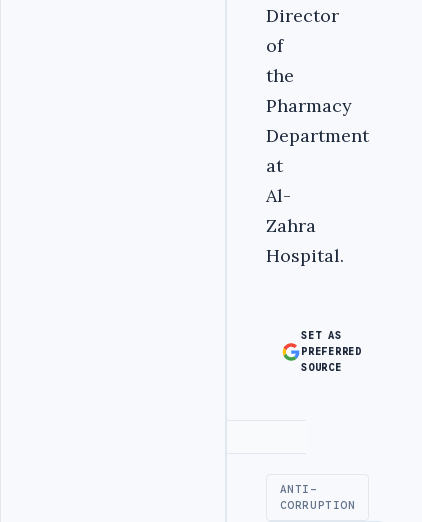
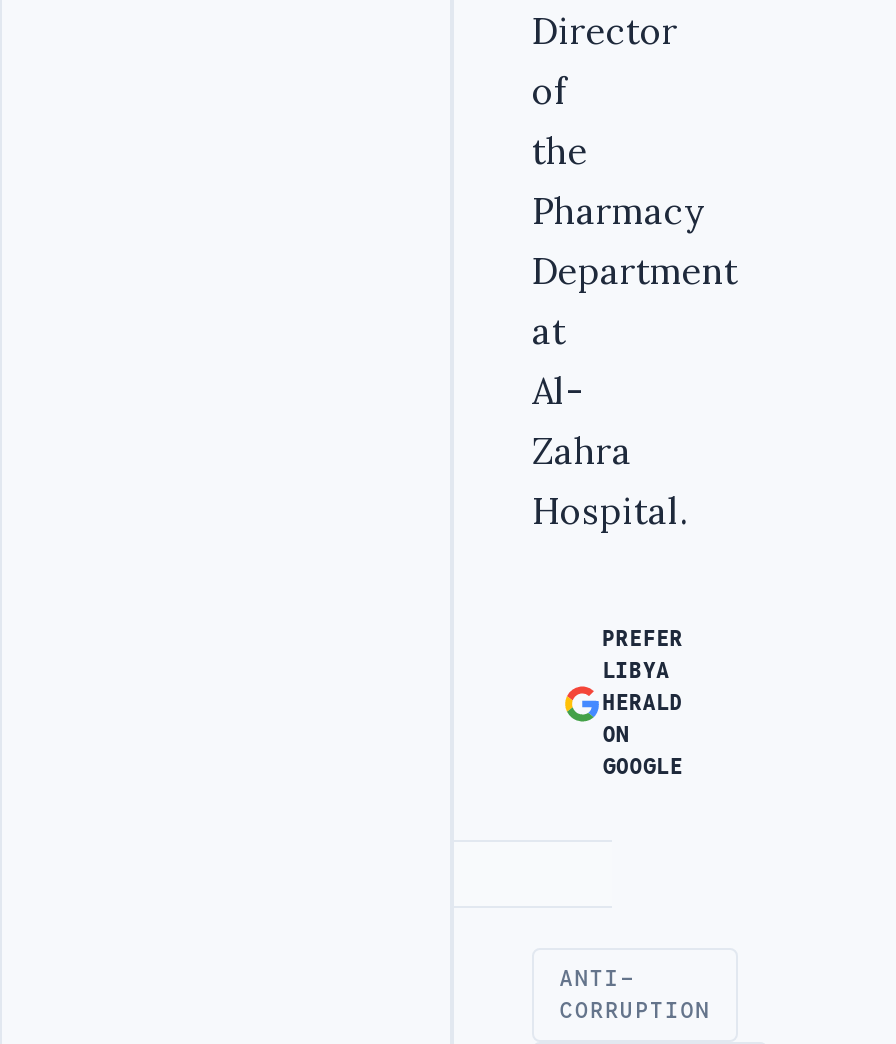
- SET AS
- PREFERRED
- SOURCE
+ PREFER
+ LIBYA
+ HERALD
+ ON
+ GOOGLE
